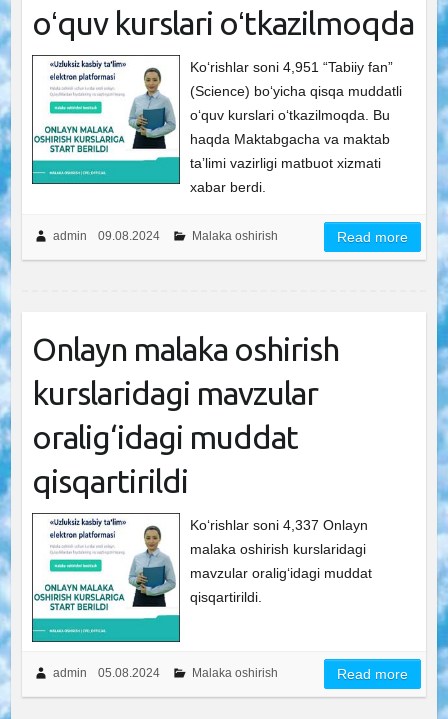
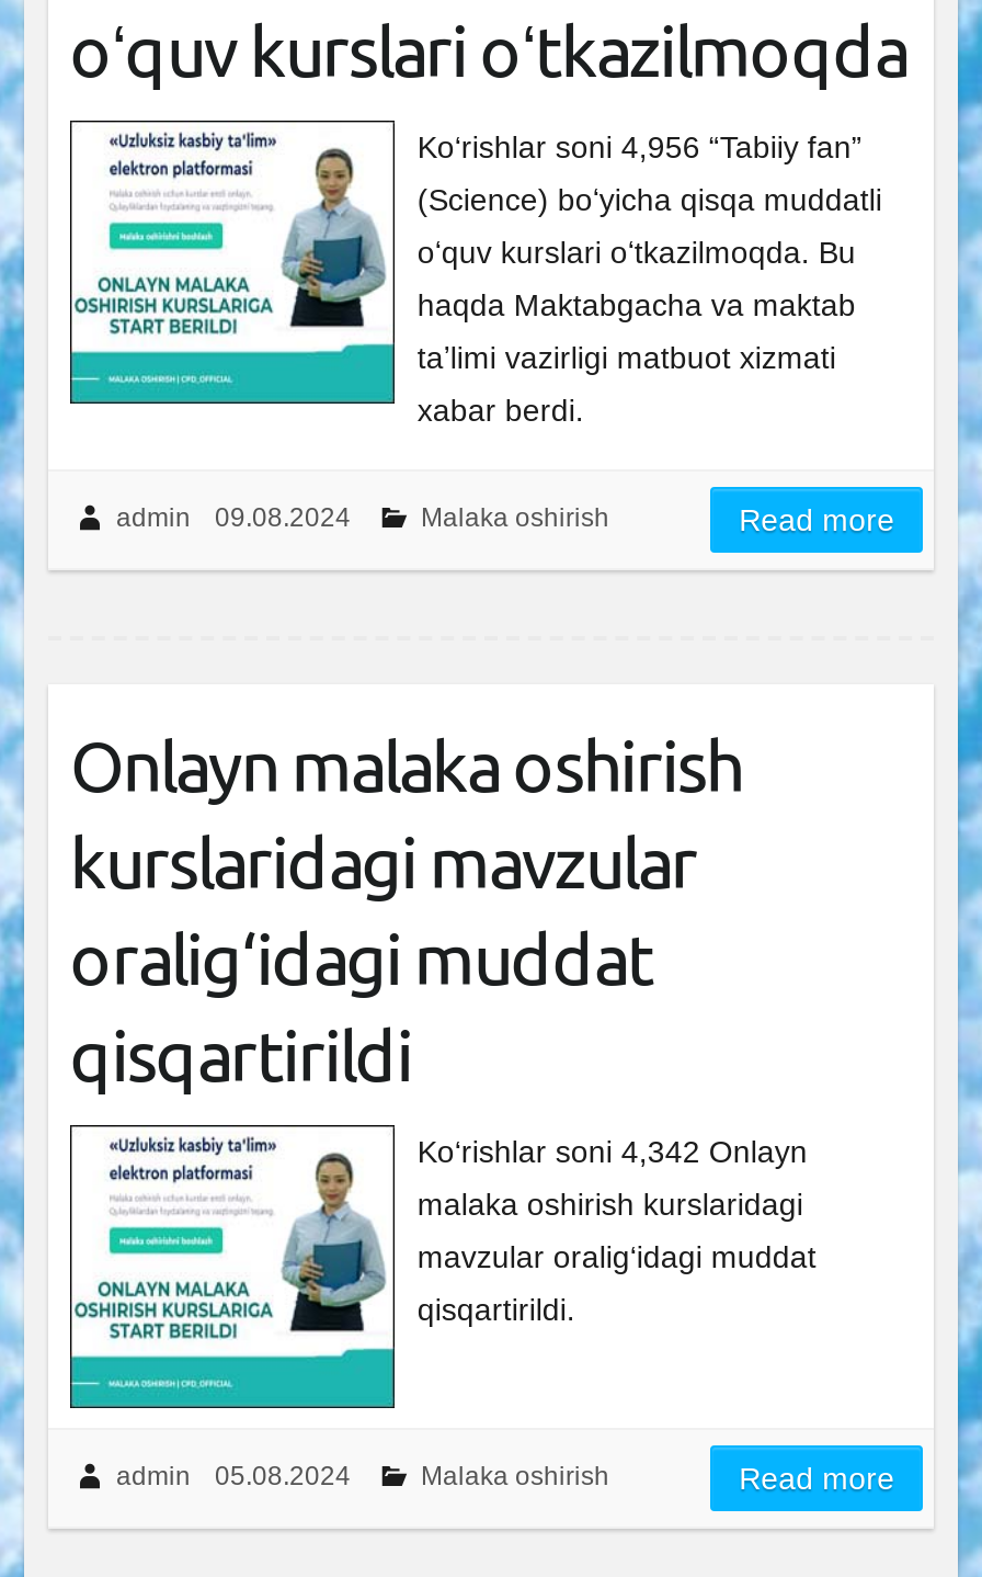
- Ko‘rishlar soni 4,951 “Tabiiy fan”
+ Ko‘rishlar soni 4,956 “Tabiiy fan”

- Ko‘rishlar soni 4,337 Onlayn
+ Ko‘rishlar soni 4,342 Onlayn
